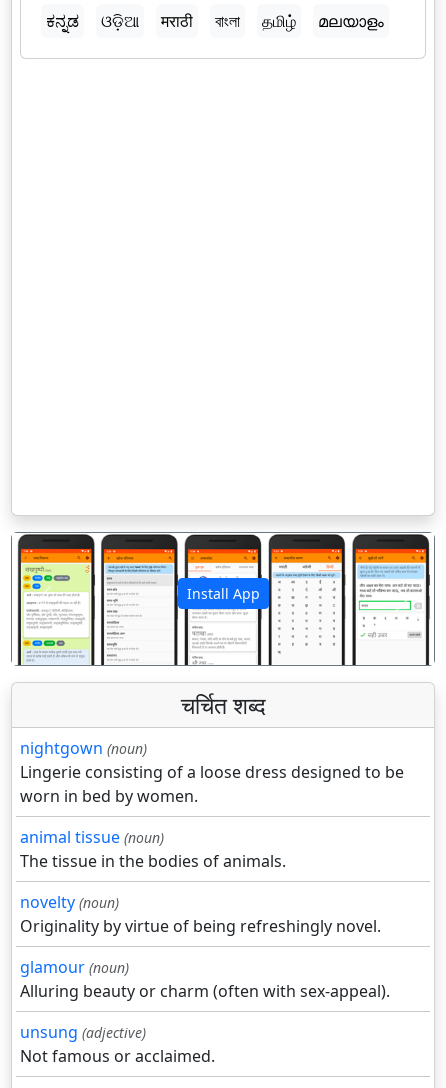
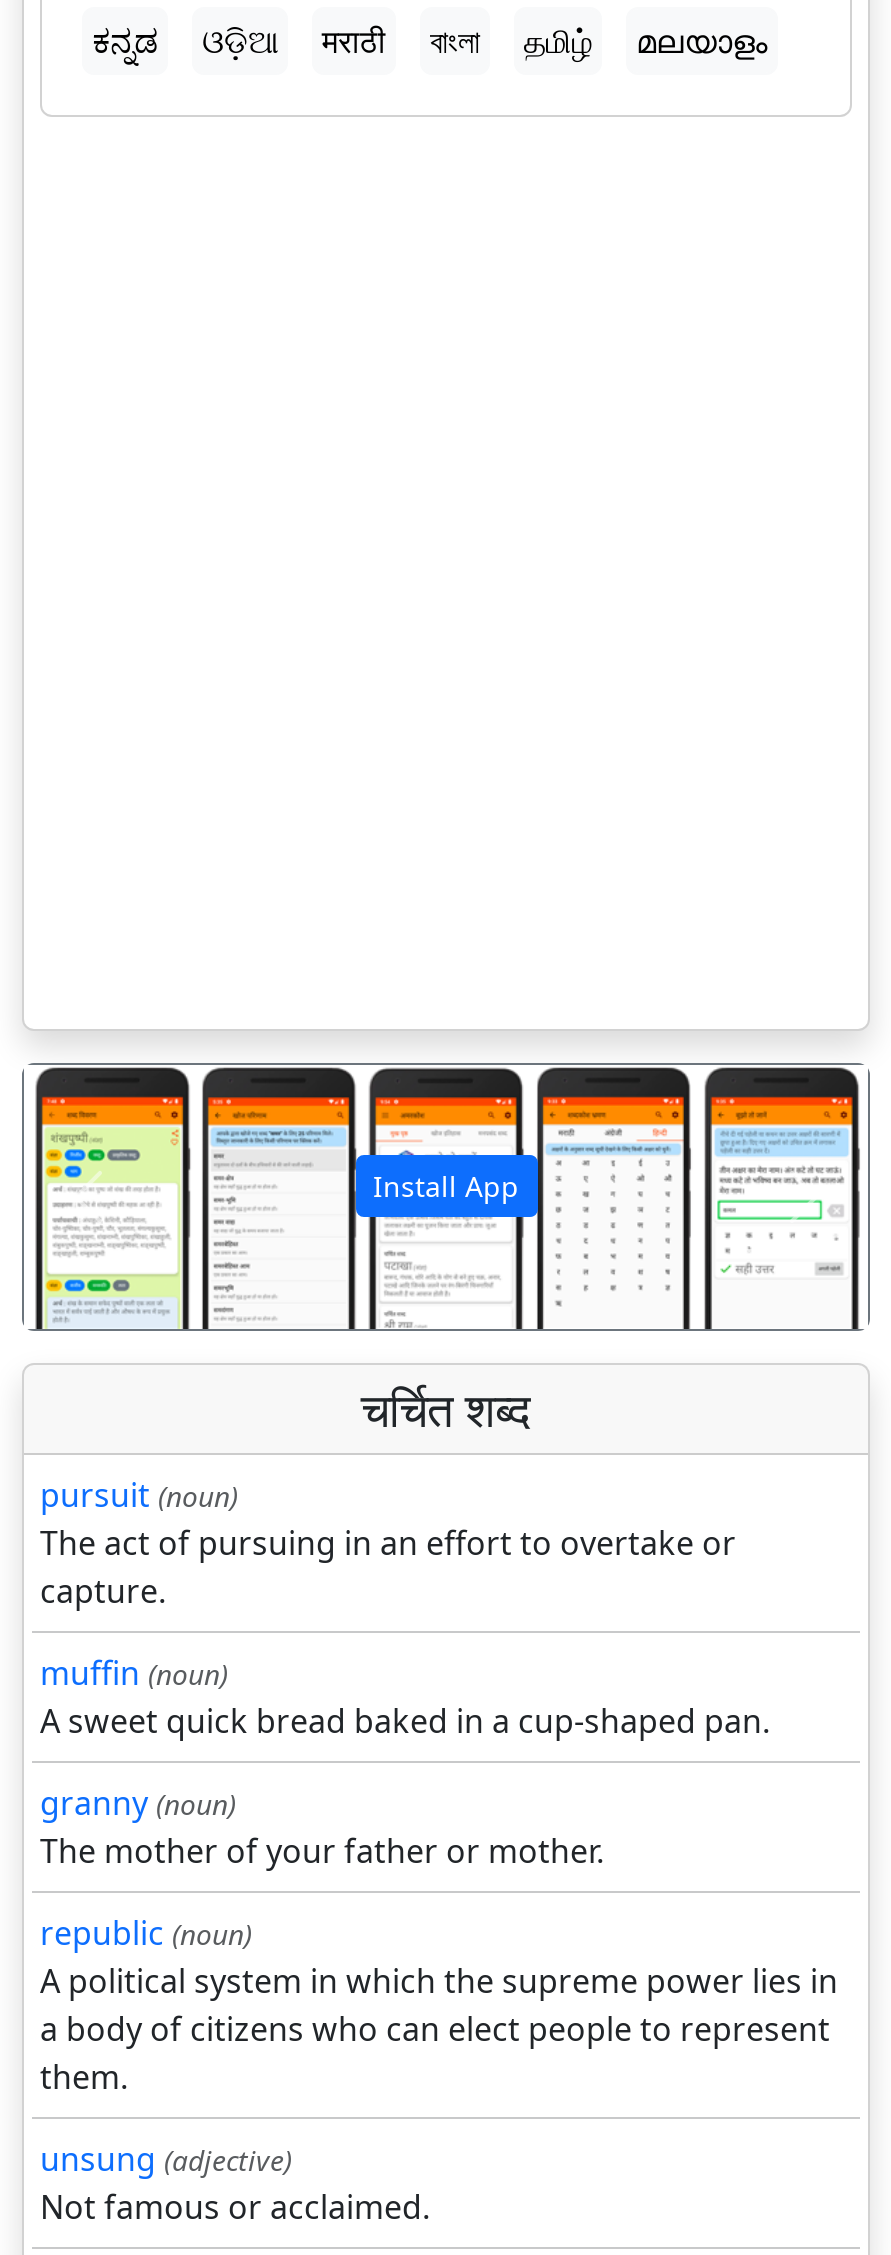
- nightgown (noun)
- Lingerie consisting of a loose dress designed to be
- worn in bed by women.
+ pursuit (noun)
+ The act of pursuing in an effort to overtake or
+ capture.

- animal tissue (noun)
- The tissue in the bodies of animals.
+ muffin (noun)
+ A sweet quick bread baked in a cup-shaped pan.

- novelty (noun)
- Originality by virtue of being refreshingly novel.
+ granny (noun)
+ The mother of your father or mother.

- glamour (noun)
- Alluring beauty or charm (often with sex-appeal).
+ republic (noun)
+ A political system in which the supreme power lies in
+ a body of citizens who can elect people to represent
+ them.
